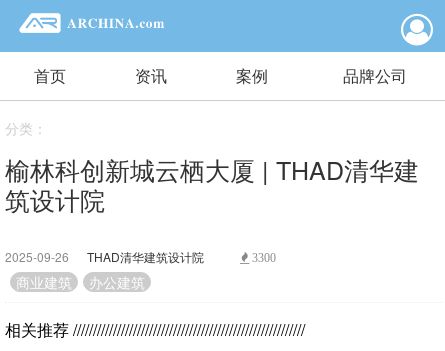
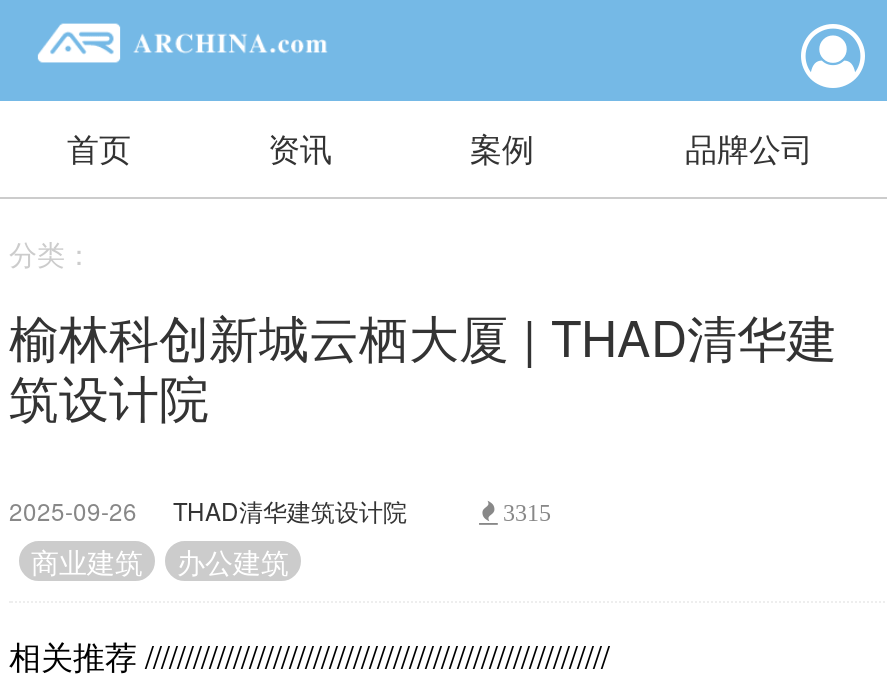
- 3300
+ 3315
